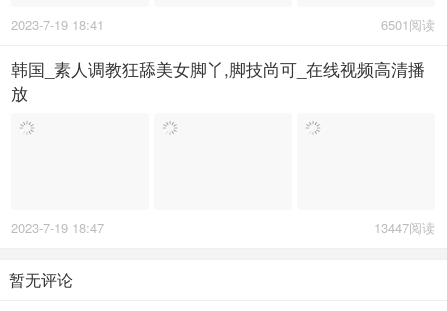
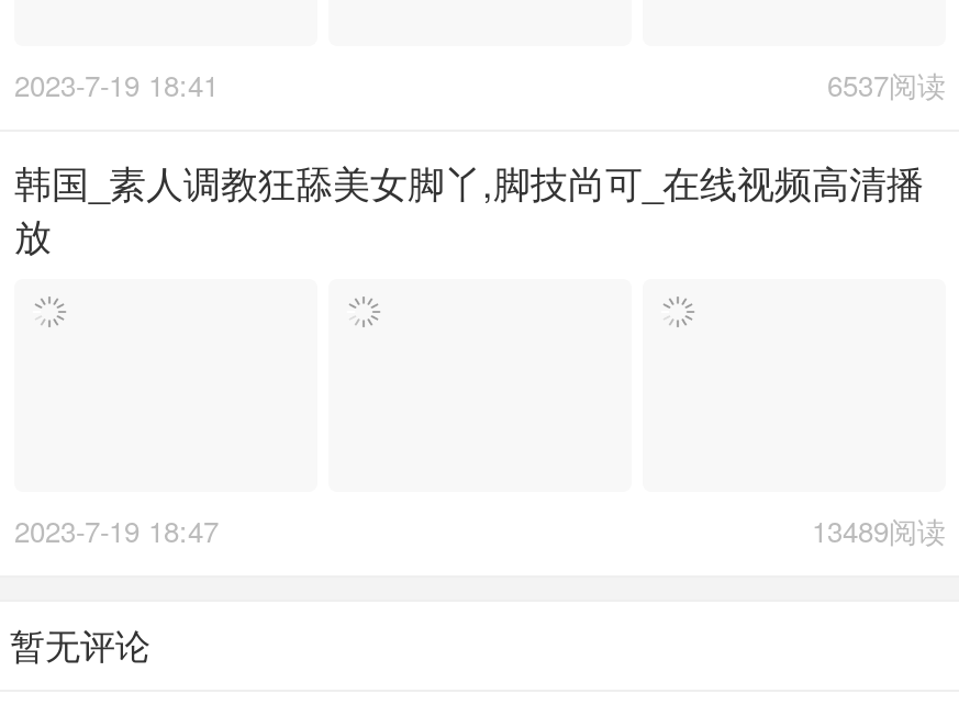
- 6501阅读
+ 6537阅读

- 13447阅读
+ 13489阅读
